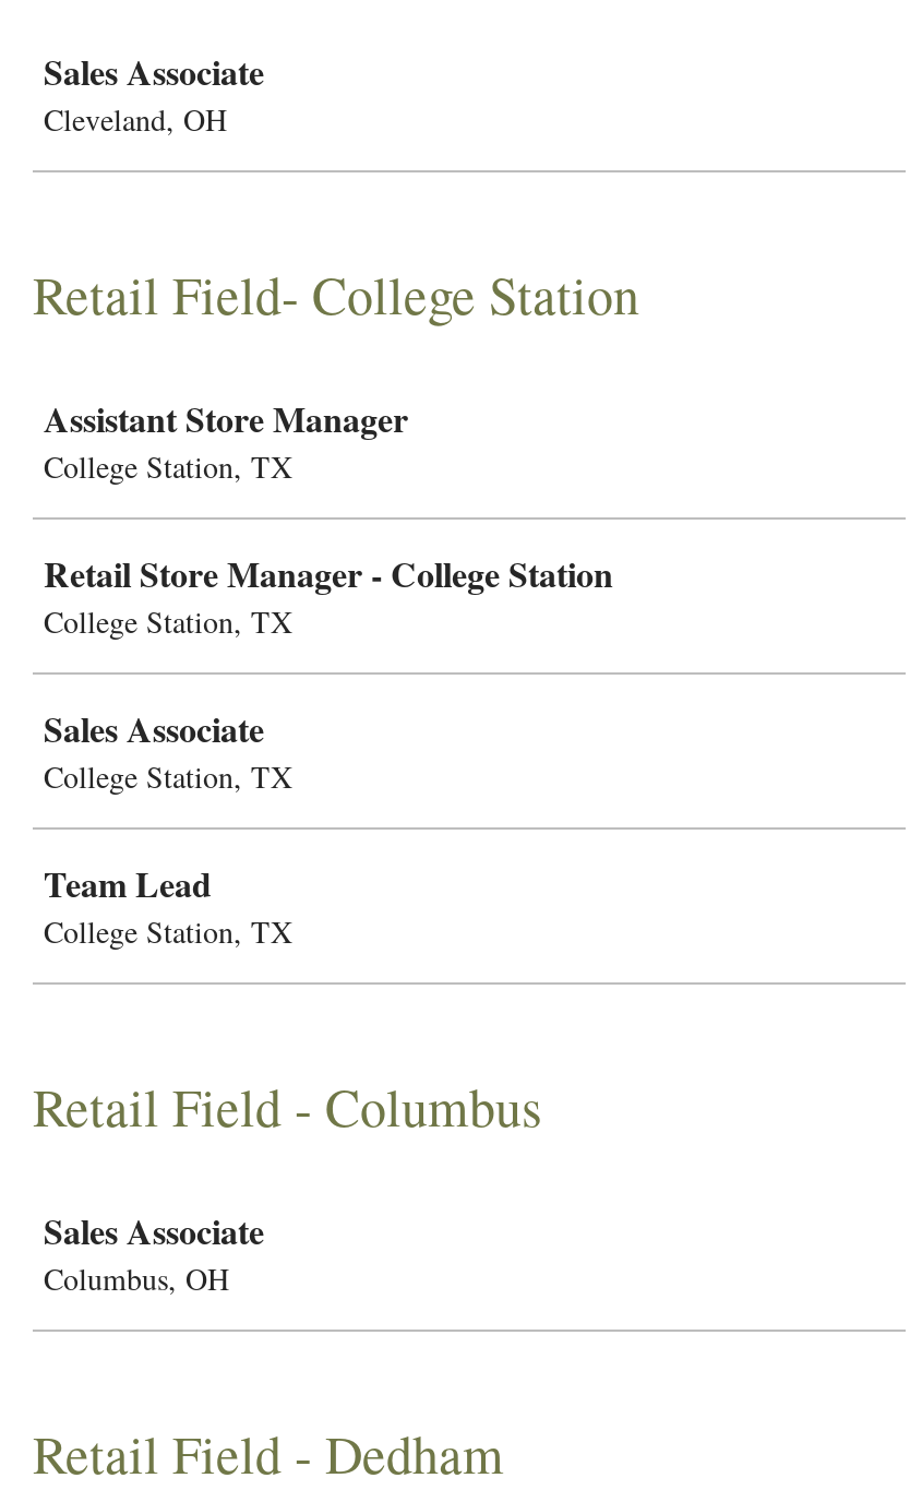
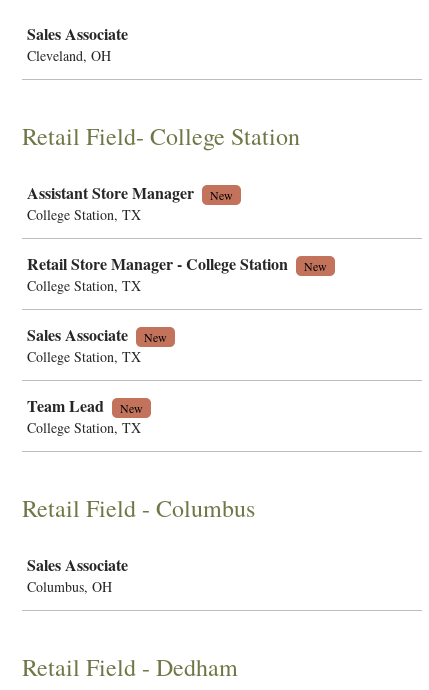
+ New

+ New

+ New

+ New
